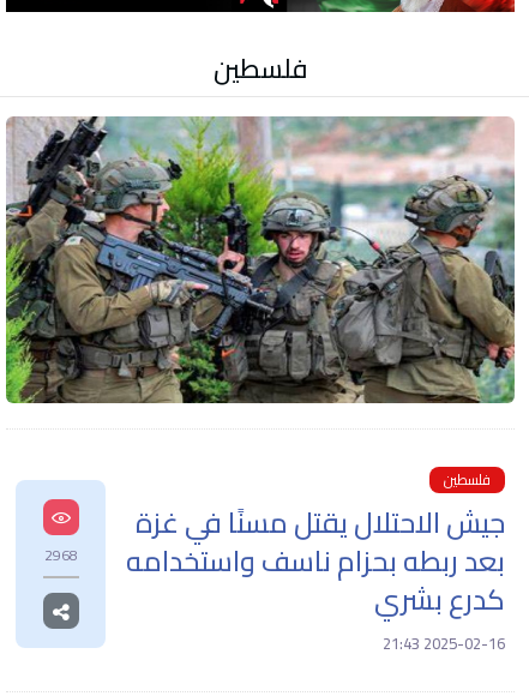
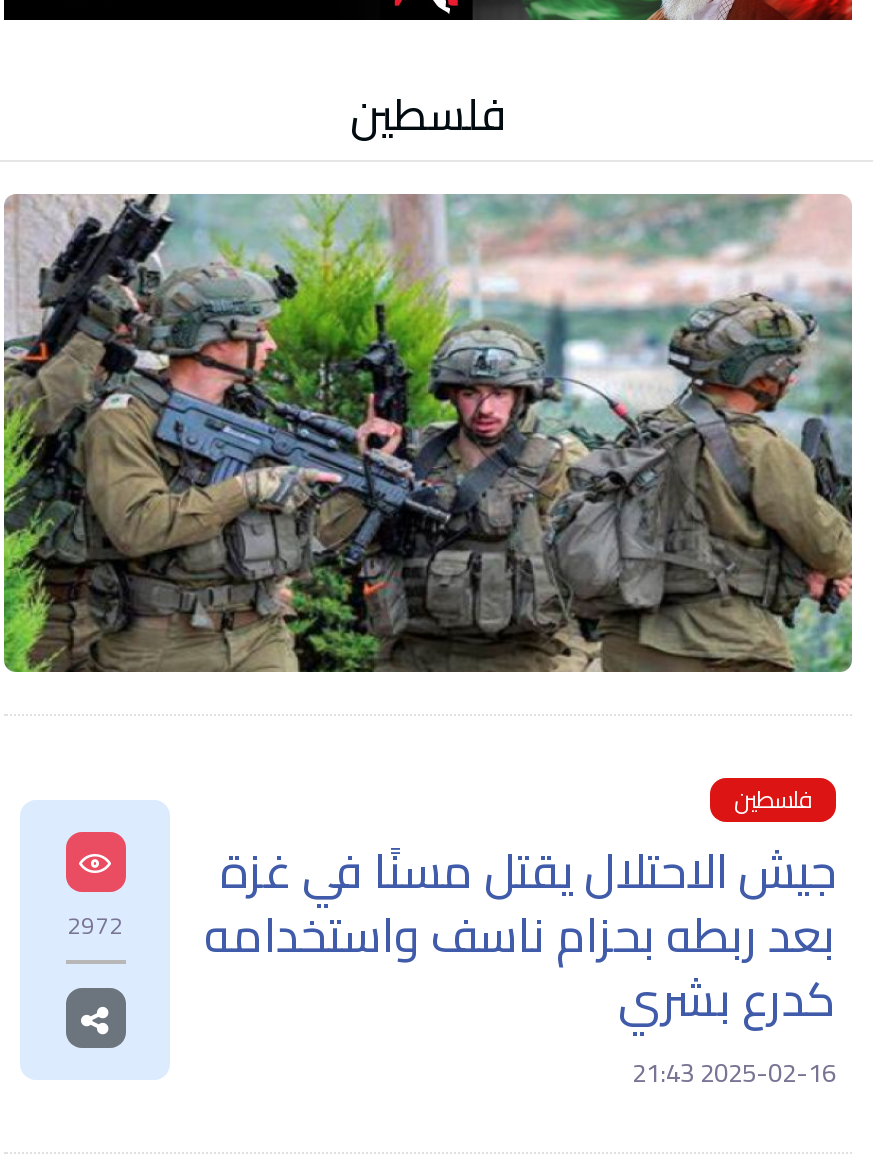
- بعد ربطه بحزام ناسف واستخدامه 2968
+ بعد ربطه بحزام ناسف واستخدامه 2972
